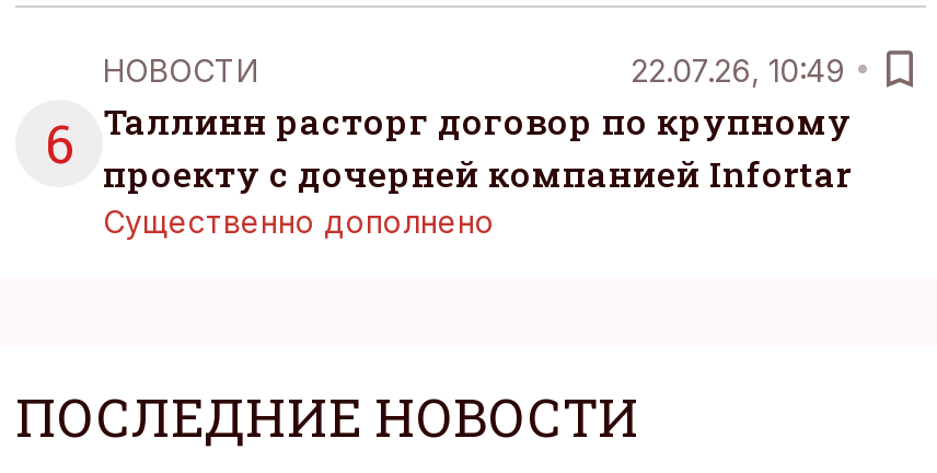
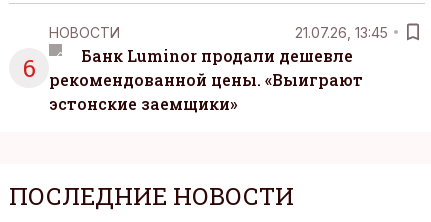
- 22.07.26, 10:49
- Таллинн расторг договор по крупному
- проекту с дочерней компанией Infortar
- Существенно дополнено
+ 21.07.26, 13:45
+ Банк Luminor продали дешевле
+ рекомендованной цены. «Выиграют
+ эстонские заемщики»
